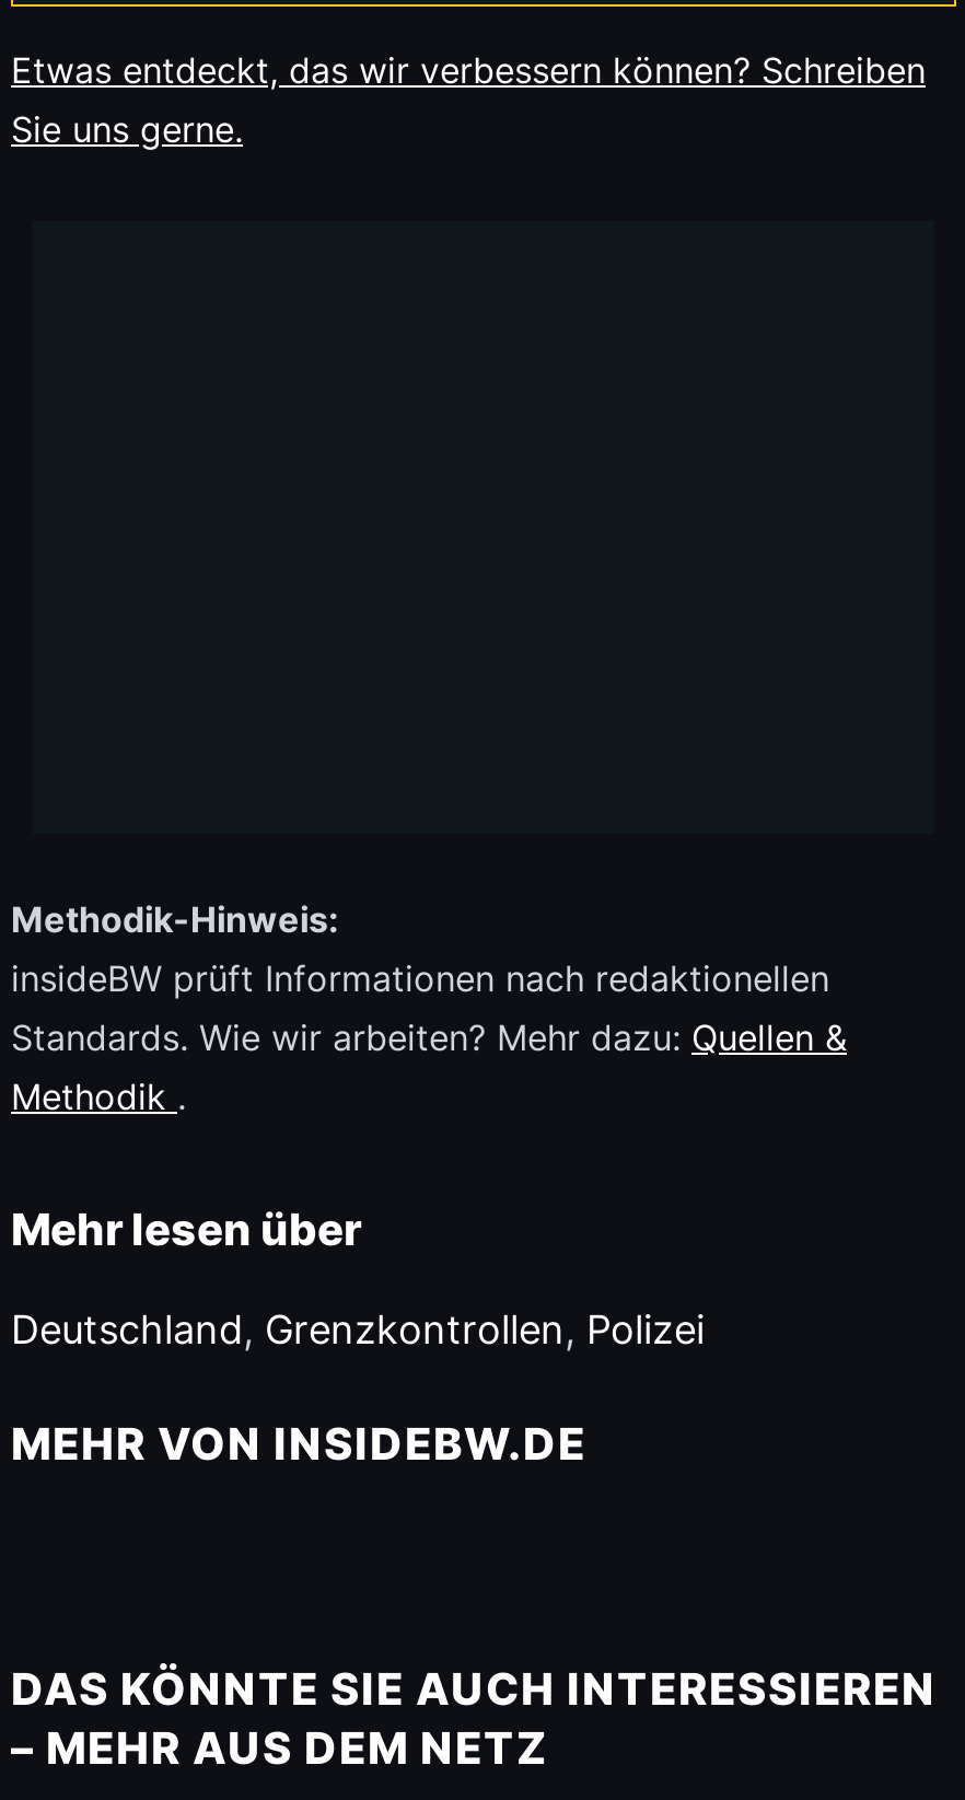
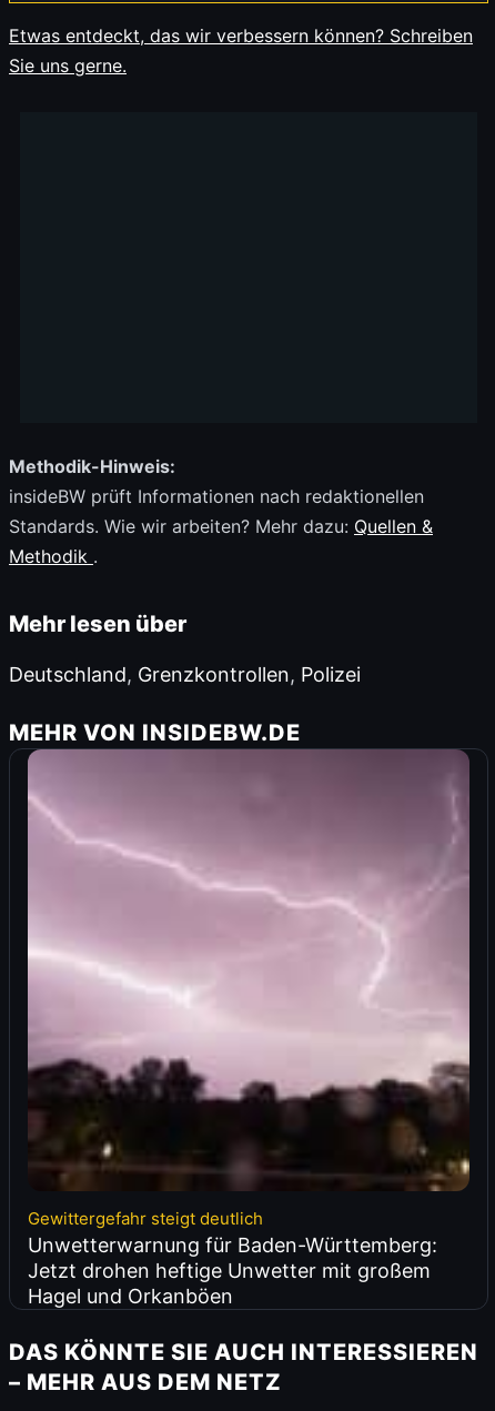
+ [image]
+ Gewittergefahr steigt deutlich
+ Unwetterwarnung für Baden-Württemberg:
+ Jetzt drohen heftige Unwetter mit großem
+ Hagel und Orkanböen
